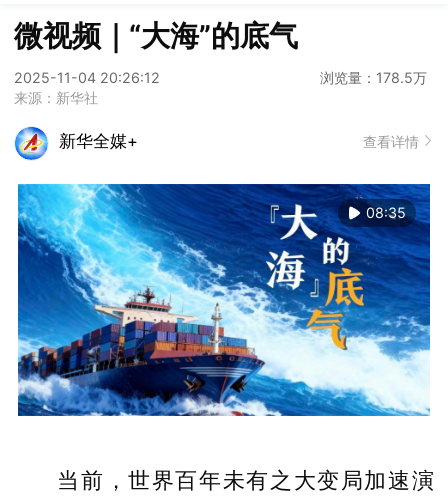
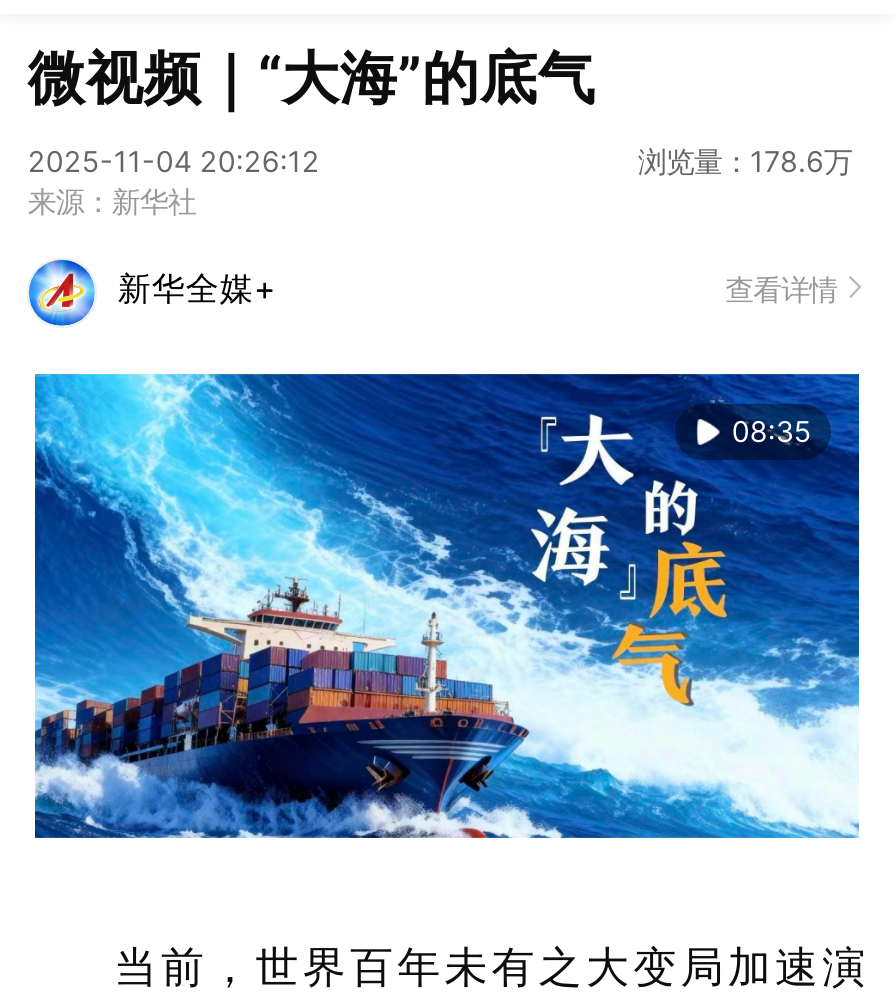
- 浏览量：178.5万
+ 浏览量：178.6万
